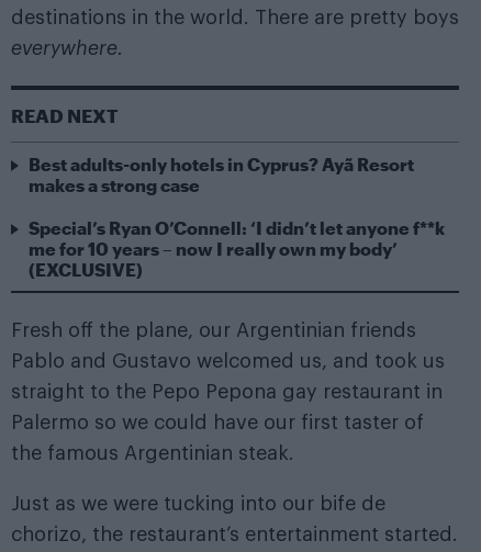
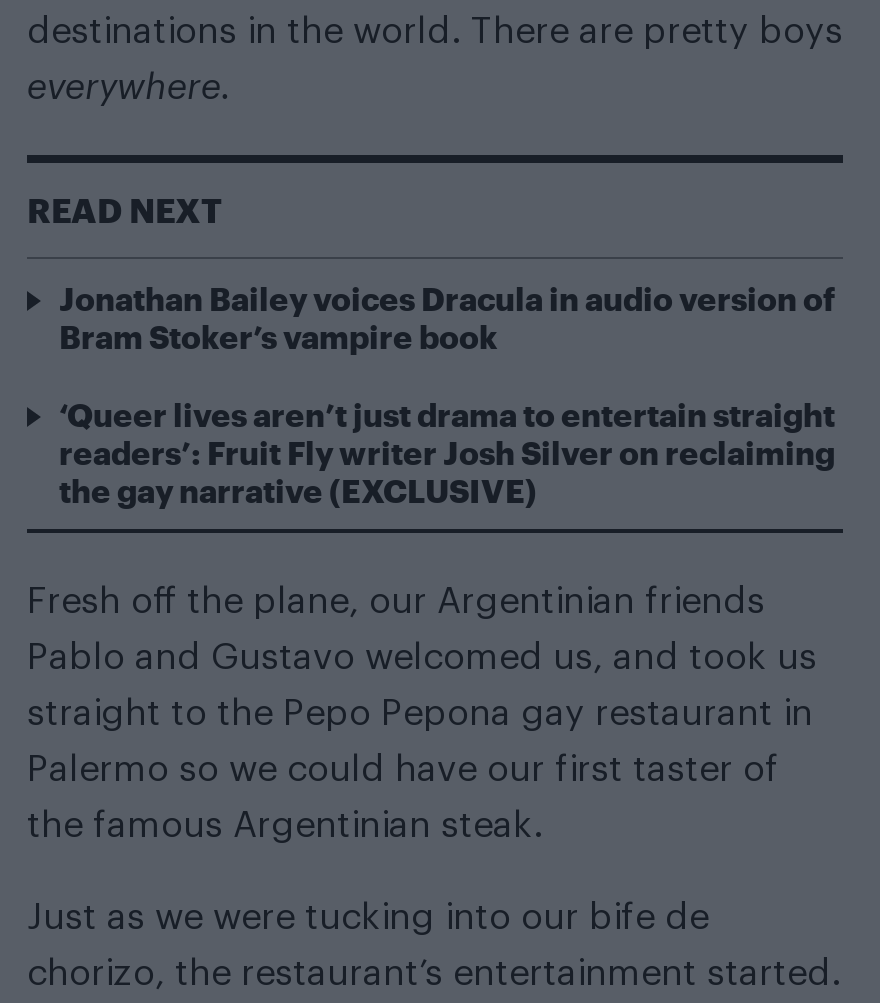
- Best adults-only hotels in Cyprus? Ayã Resort
- makes a strong case
+ Jonathan Bailey voices Dracula in audio version of
+ Bram Stoker’s vampire book

- Special’s Ryan O’Connell: ‘I didn’t let anyone f**k
- me for 10 years – now I really own my body’
- (EXCLUSIVE)
+ ‘Queer lives aren’t just drama to entertain straight
+ readers’: Fruit Fly writer Josh Silver on reclaiming
+ the gay narrative (EXCLUSIVE)
